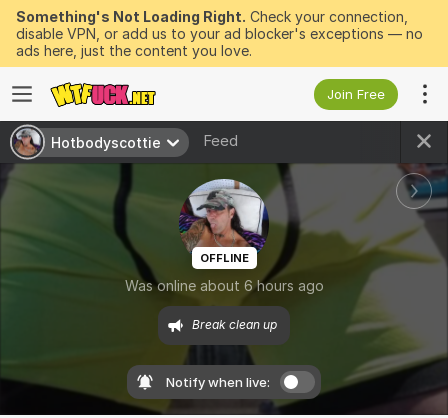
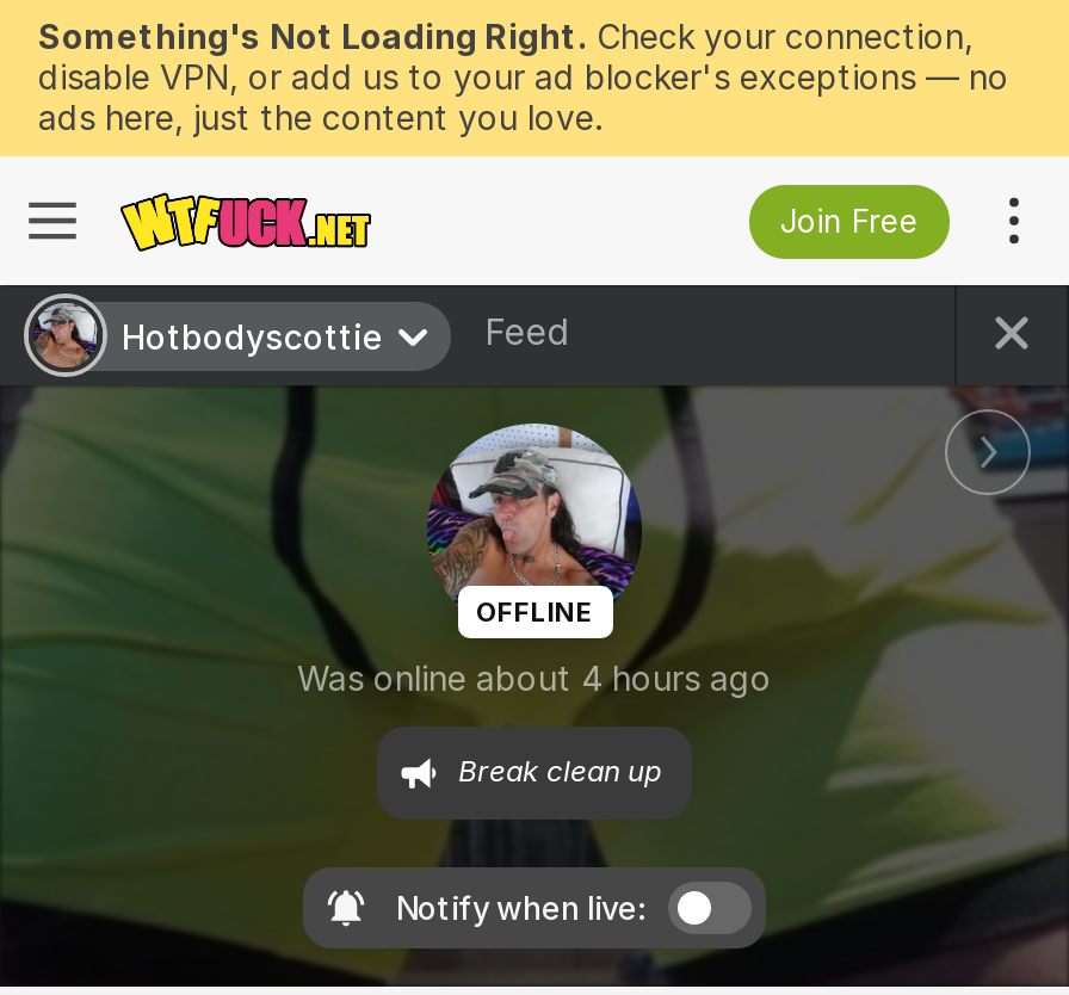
- Was online about 6 hours ago
+ Was online about 4 hours ago
